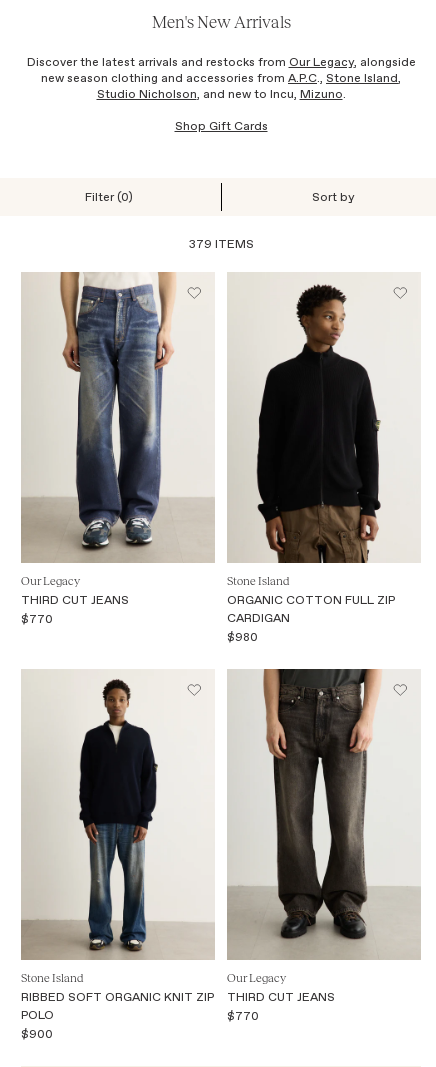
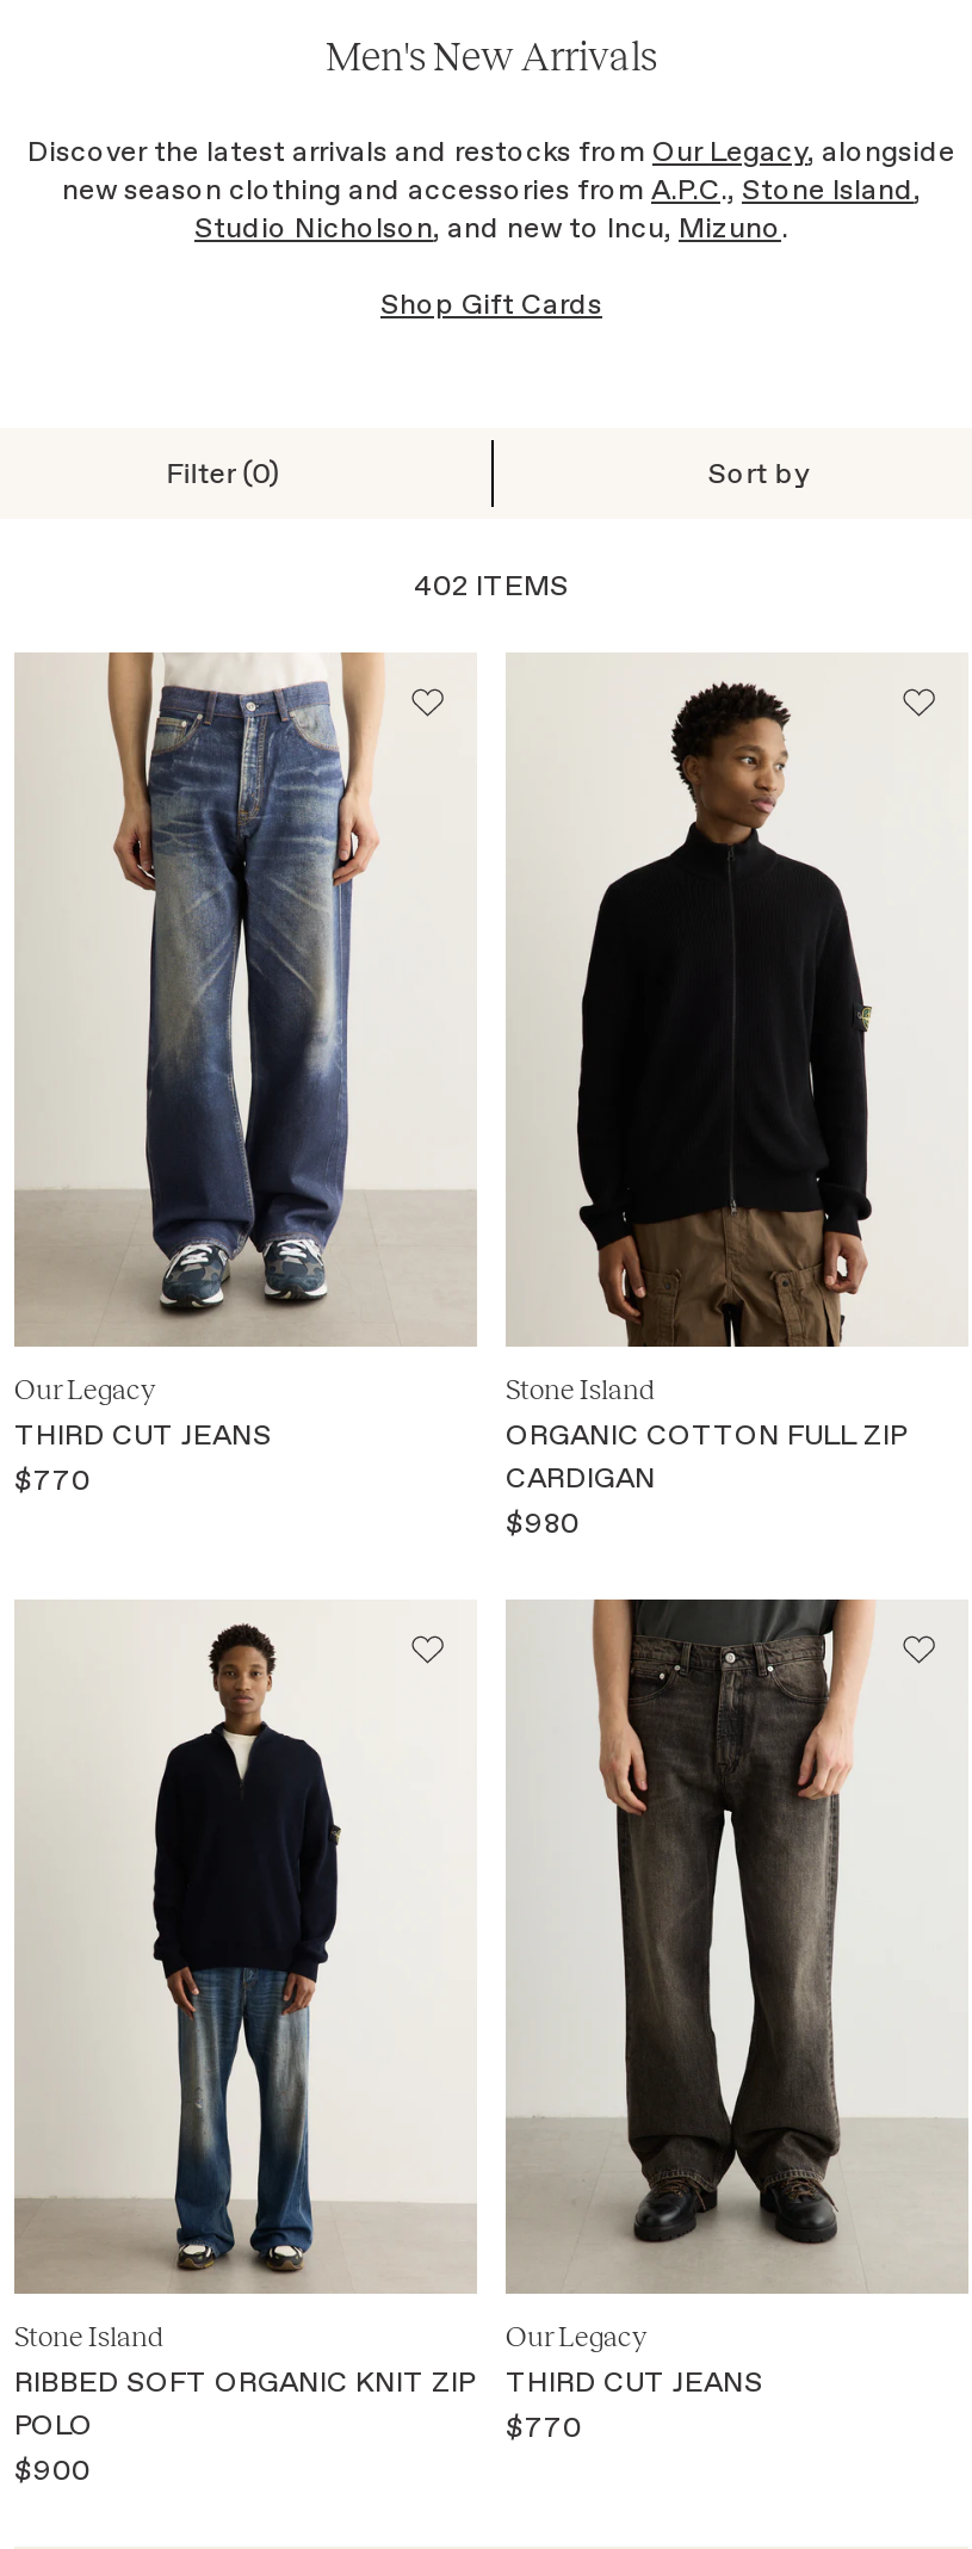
- - 379 ITEMS
+ - 402 ITEMS
